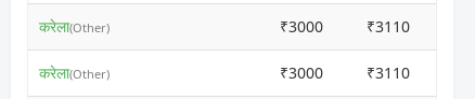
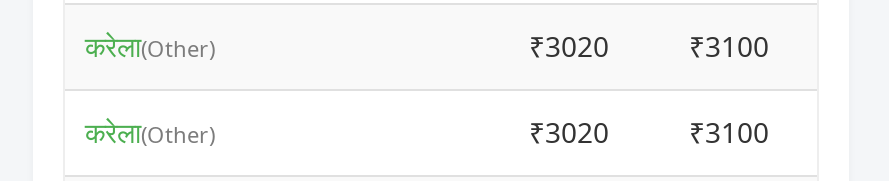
- ₹3000
+ ₹3020

- ₹3110
+ ₹3100

- ₹3000
+ ₹3020

- ₹3110
+ ₹3100
